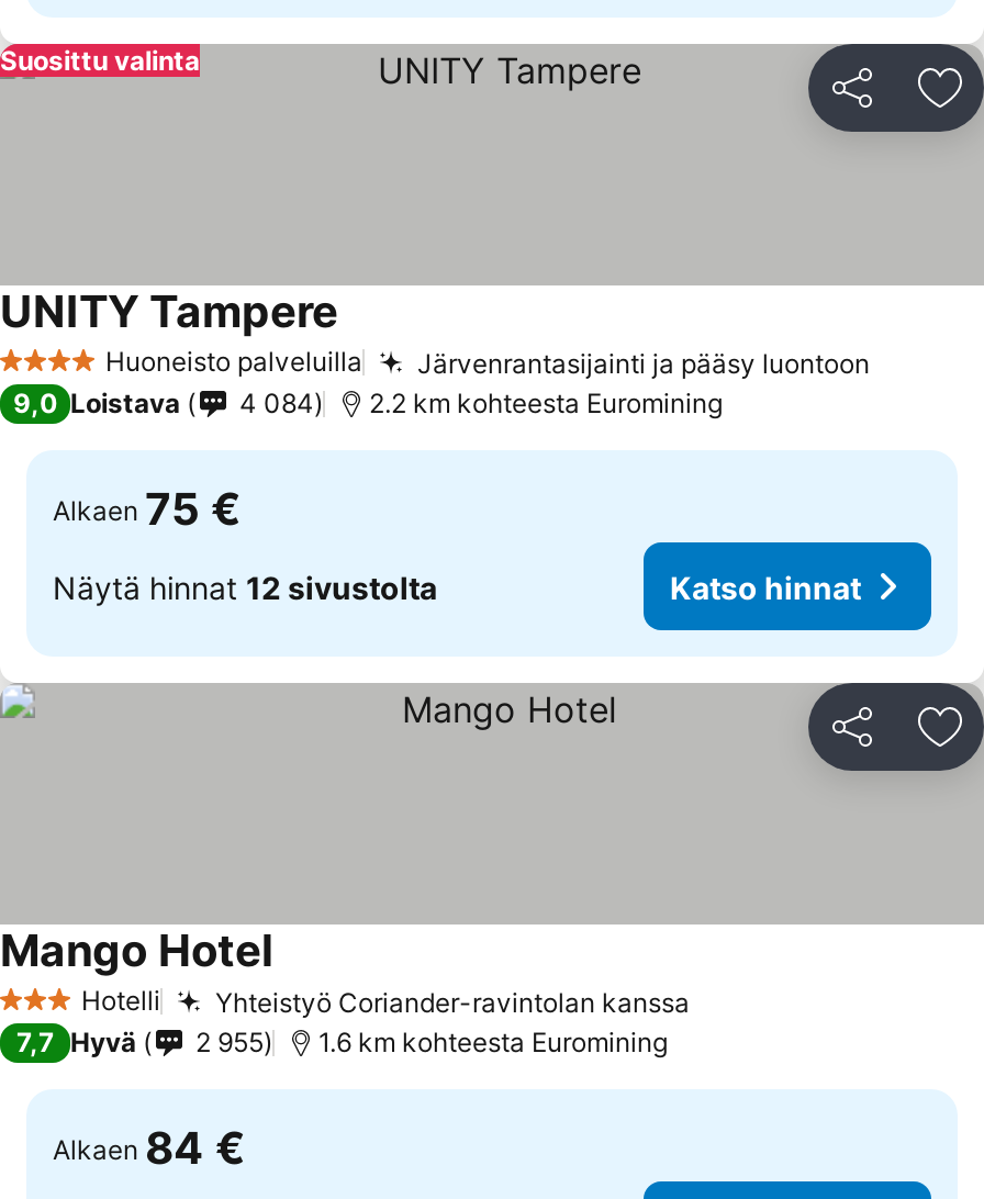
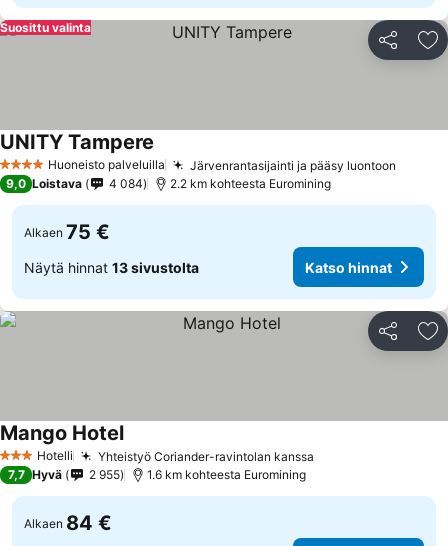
- Näytä hinnat 12 sivustolta
+ Näytä hinnat 13 sivustolta
